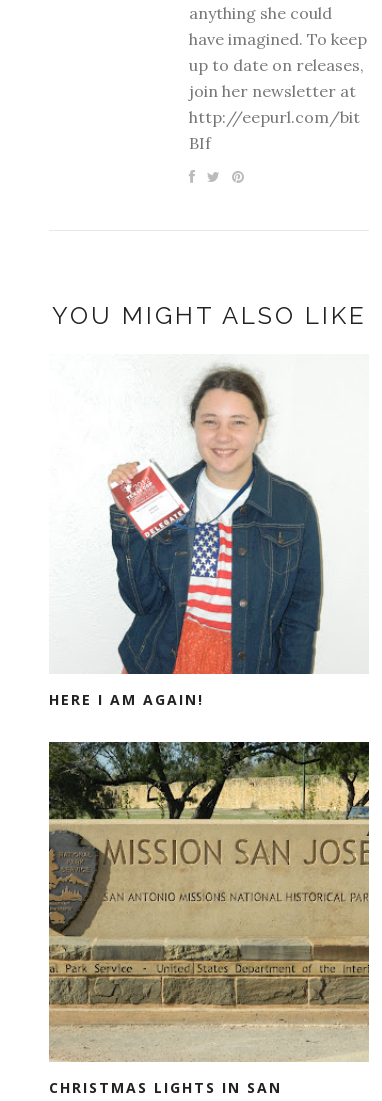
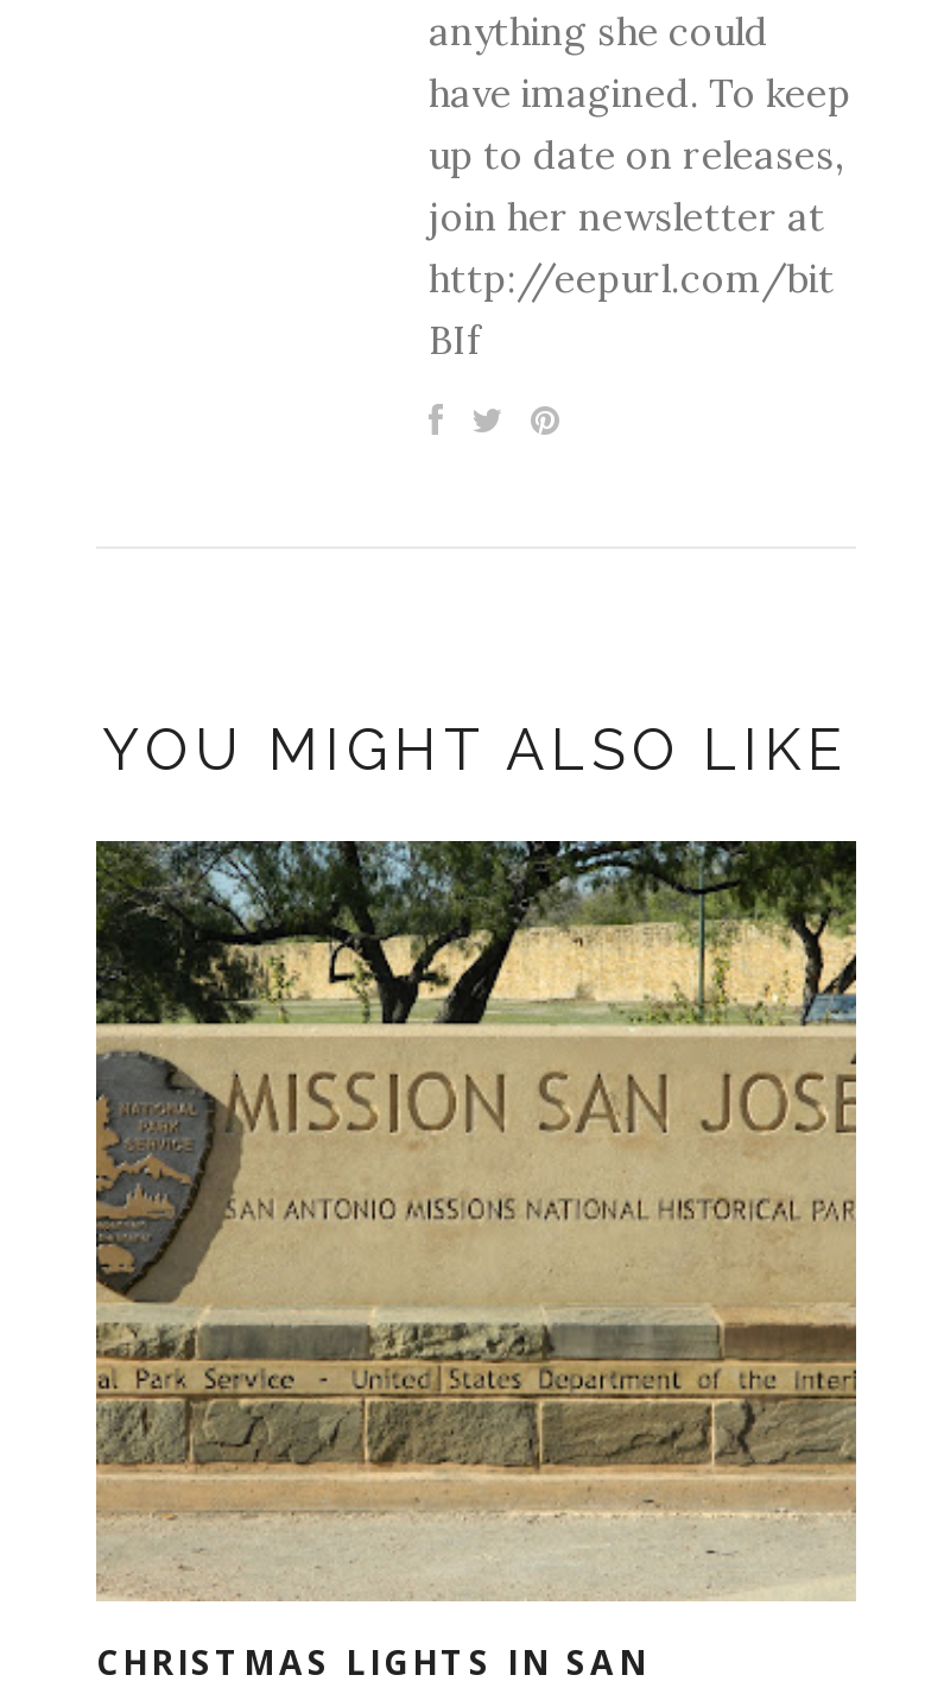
- [image]
- HERE I AM AGAIN!
